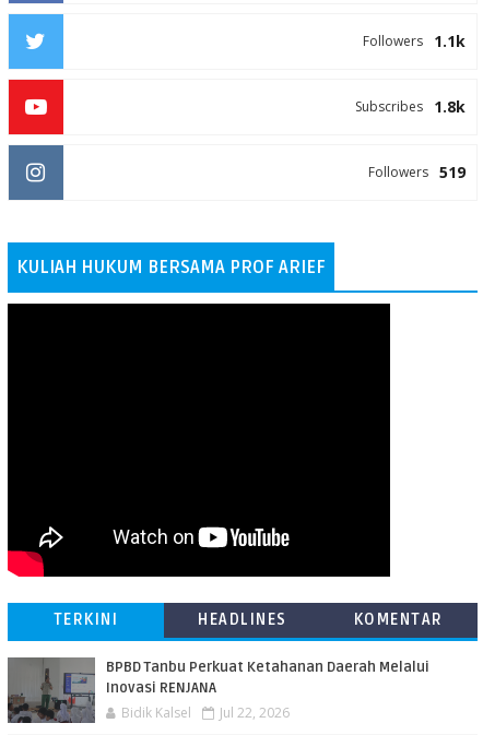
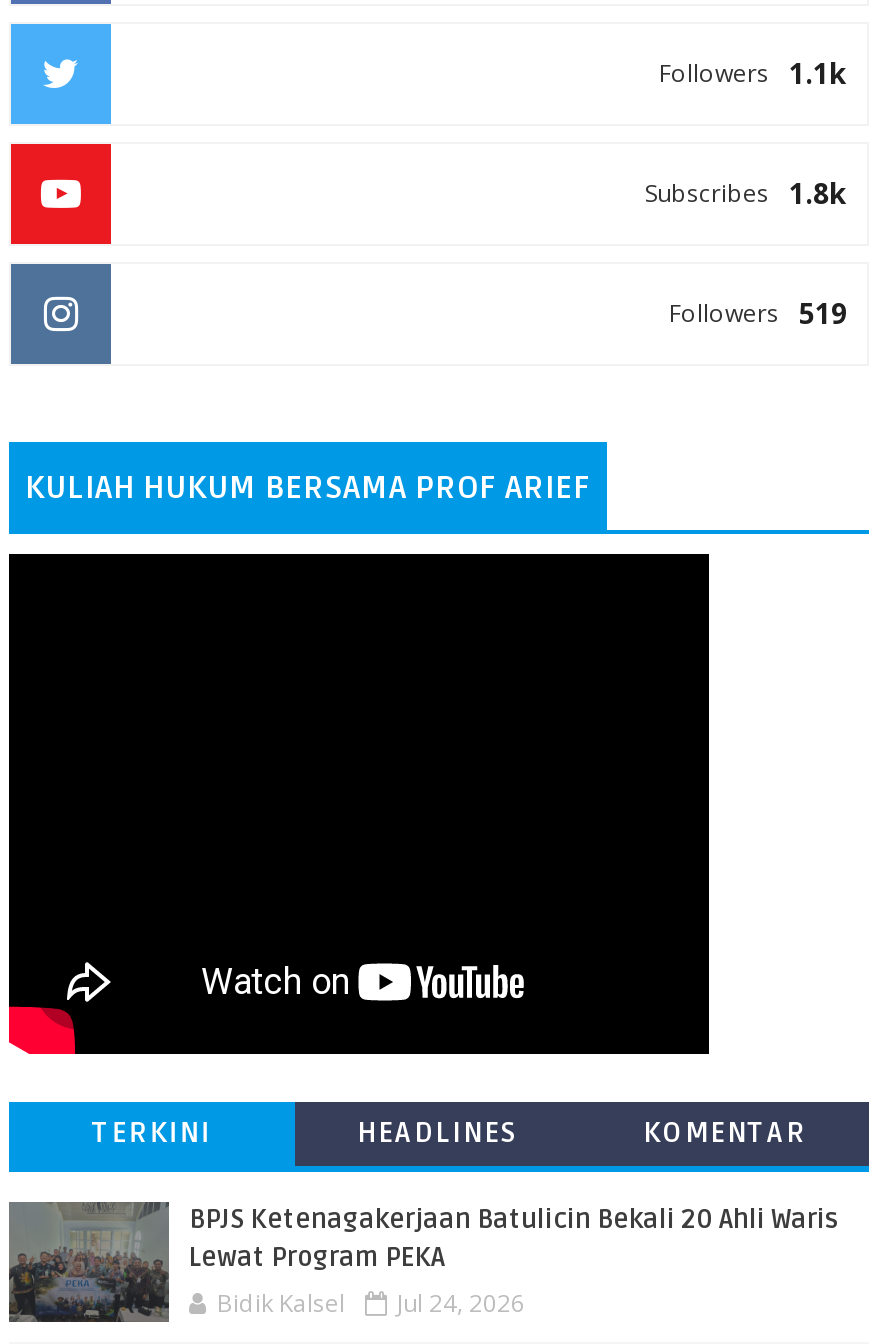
- [image]
- BPBD Tanbu Perkuat Ketahanan Daerah Melalui
- Inovasi RENJANA
+ [image]
+ BPJS Ketenagakerjaan Batulicin Bekali 20 Ahli Waris
+ Lewat Program PEKA

- Bidik Kalsel Jul 22, 2026
+ Bidik Kalsel Jul 24, 2026
